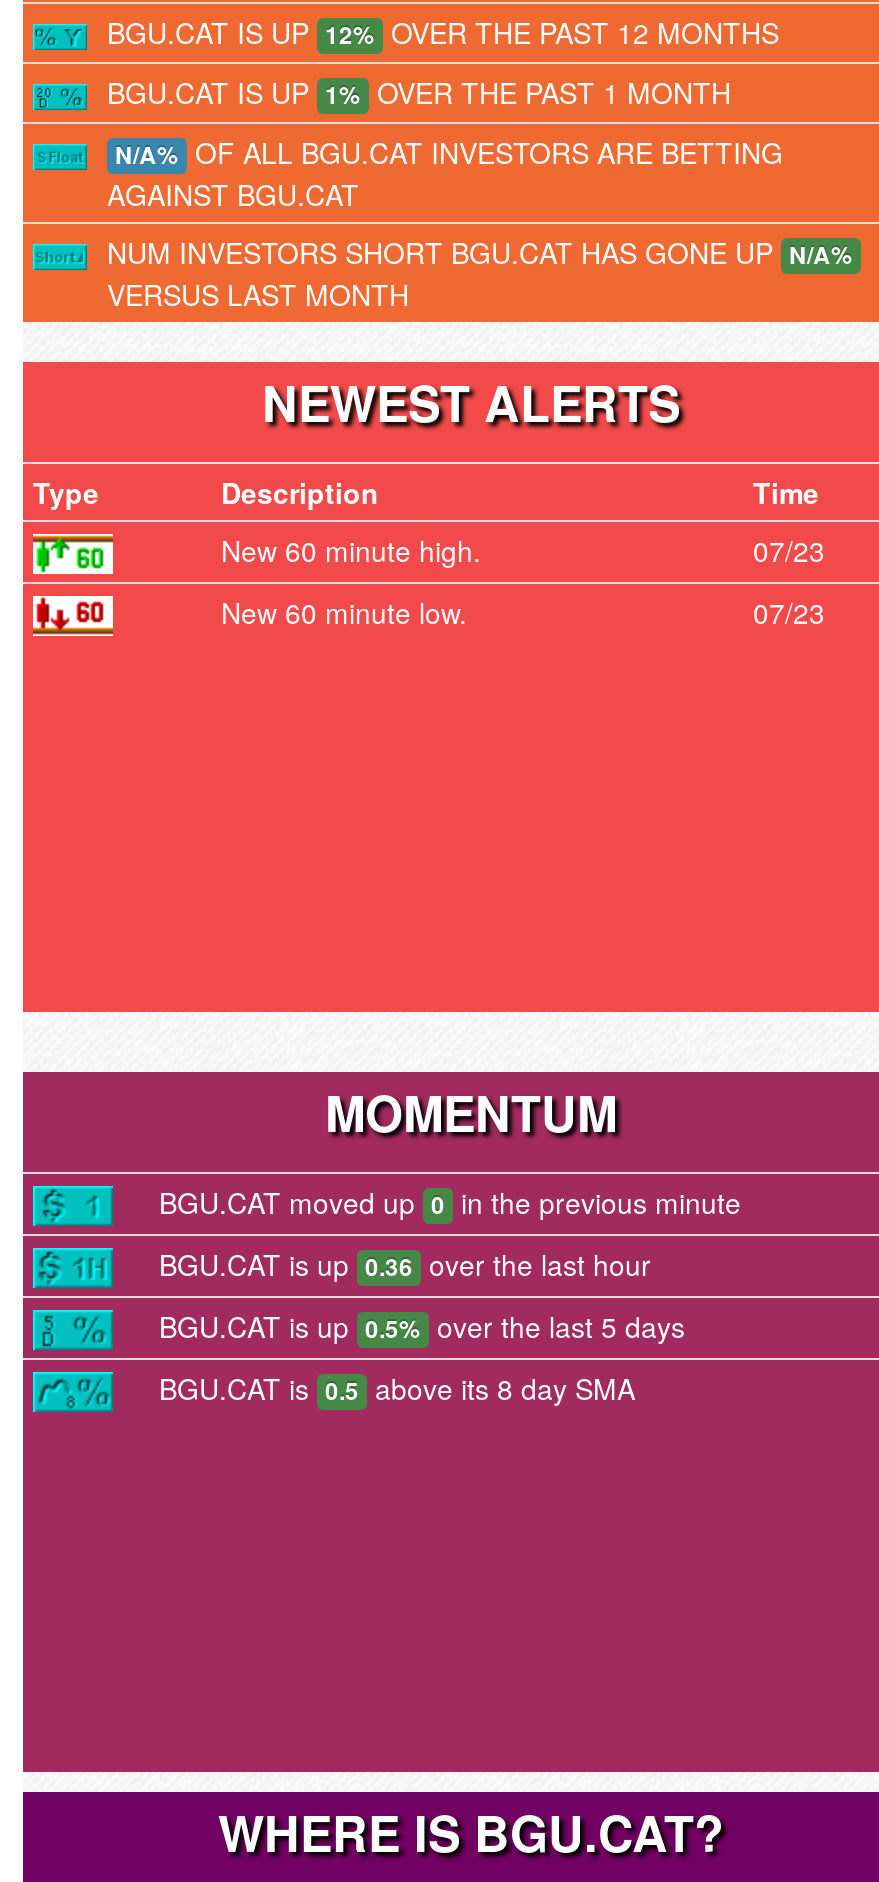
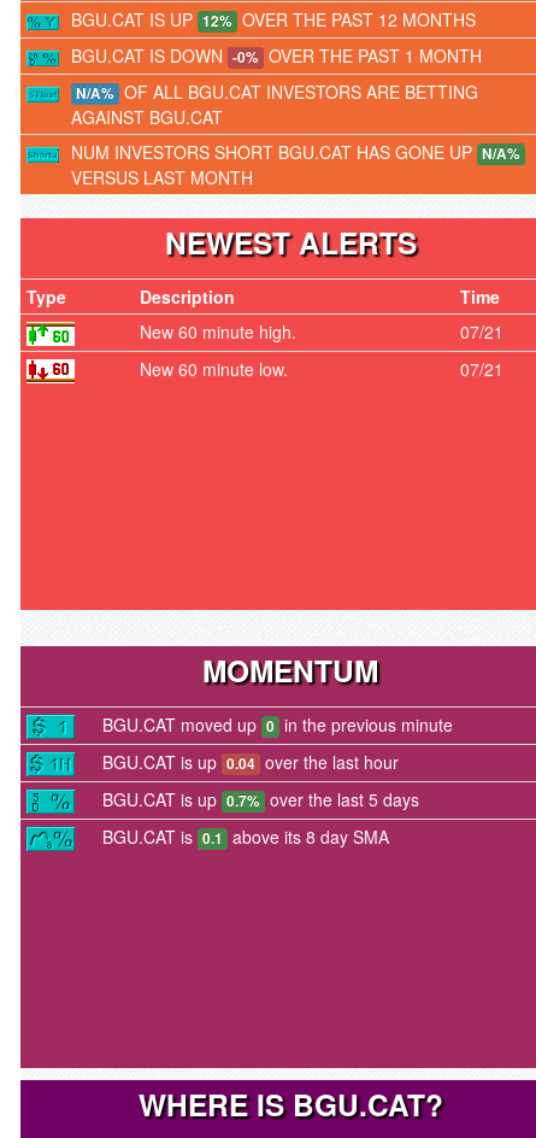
- BGU.CAT IS UP 1% OVER THE PAST 1 MONTH
+ BGU.CAT IS DOWN -0% OVER THE PAST 1 MONTH

- 07/23
+ 07/21

- 07/23
+ 07/21

- BGU.CAT is up 0.36 over the last hour
+ BGU.CAT is up 0.04 over the last hour

- BGU.CAT is up 0.5% over the last 5 days
+ BGU.CAT is up 0.7% over the last 5 days

- BGU.CAT is 0.5 above its 8 day SMA
+ BGU.CAT is 0.1 above its 8 day SMA
